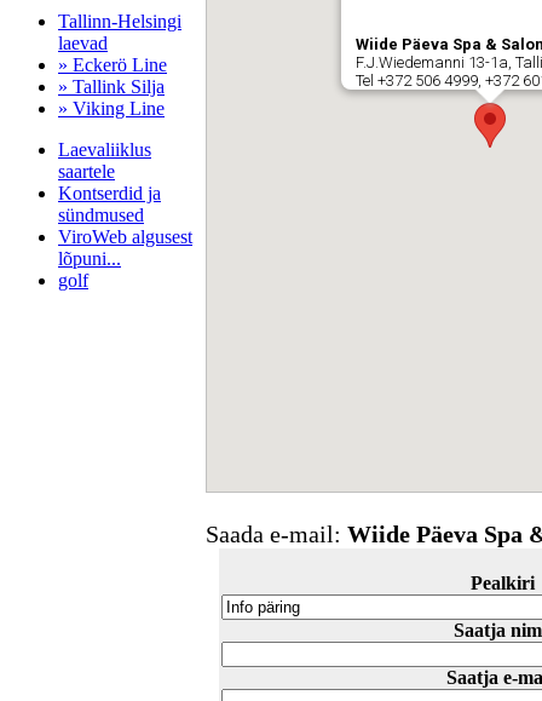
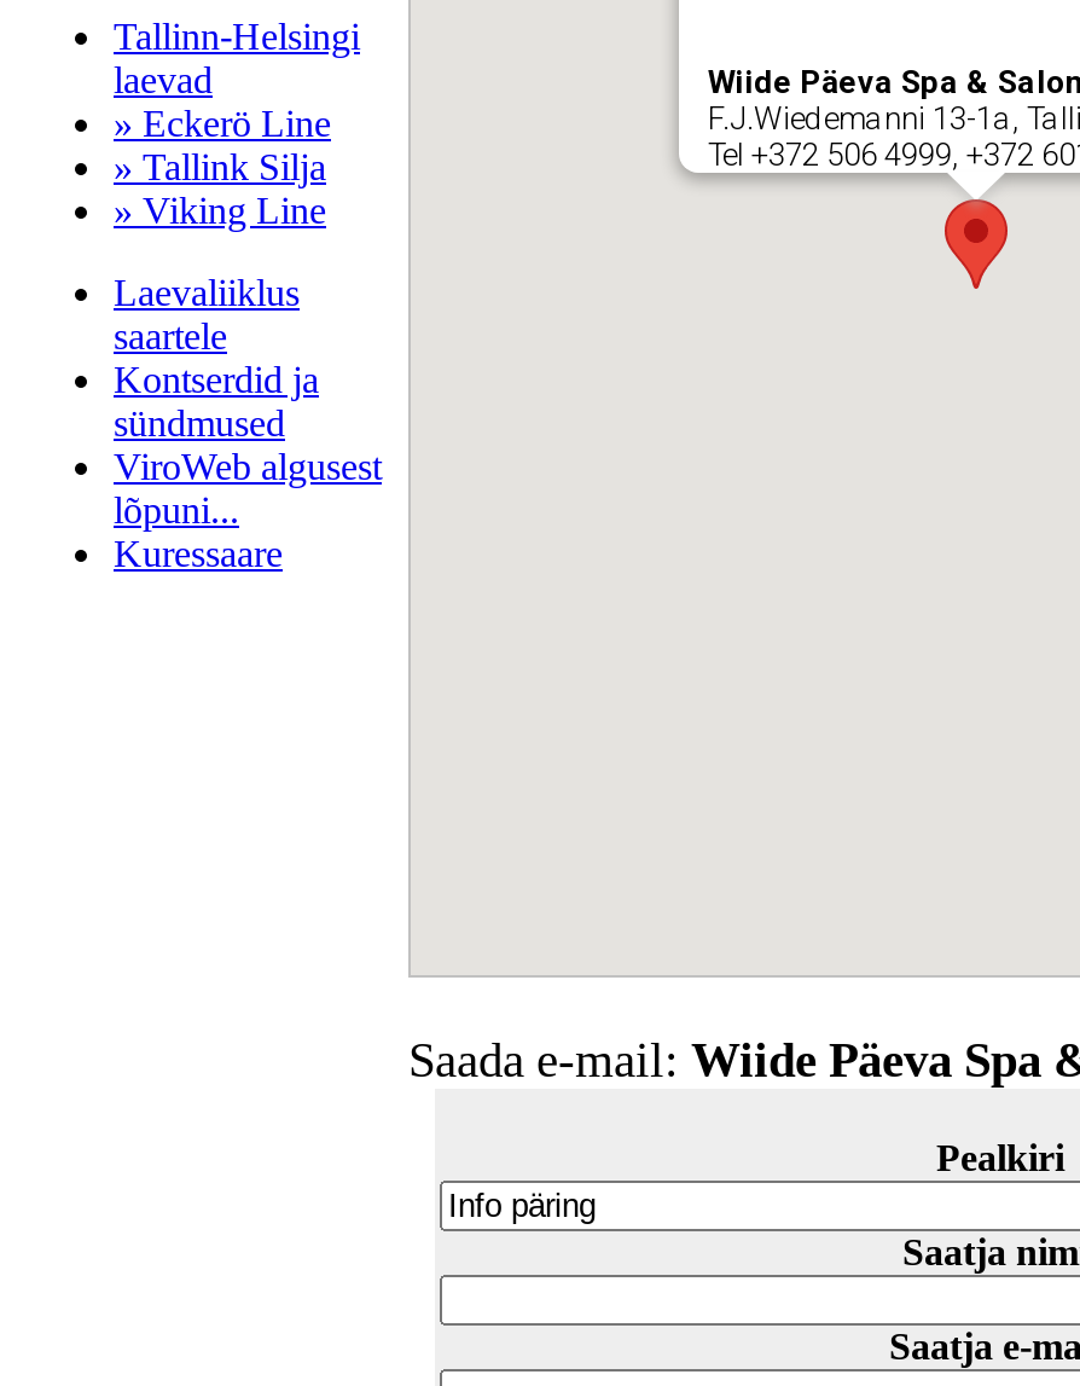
- golf
+ Kuressaare
